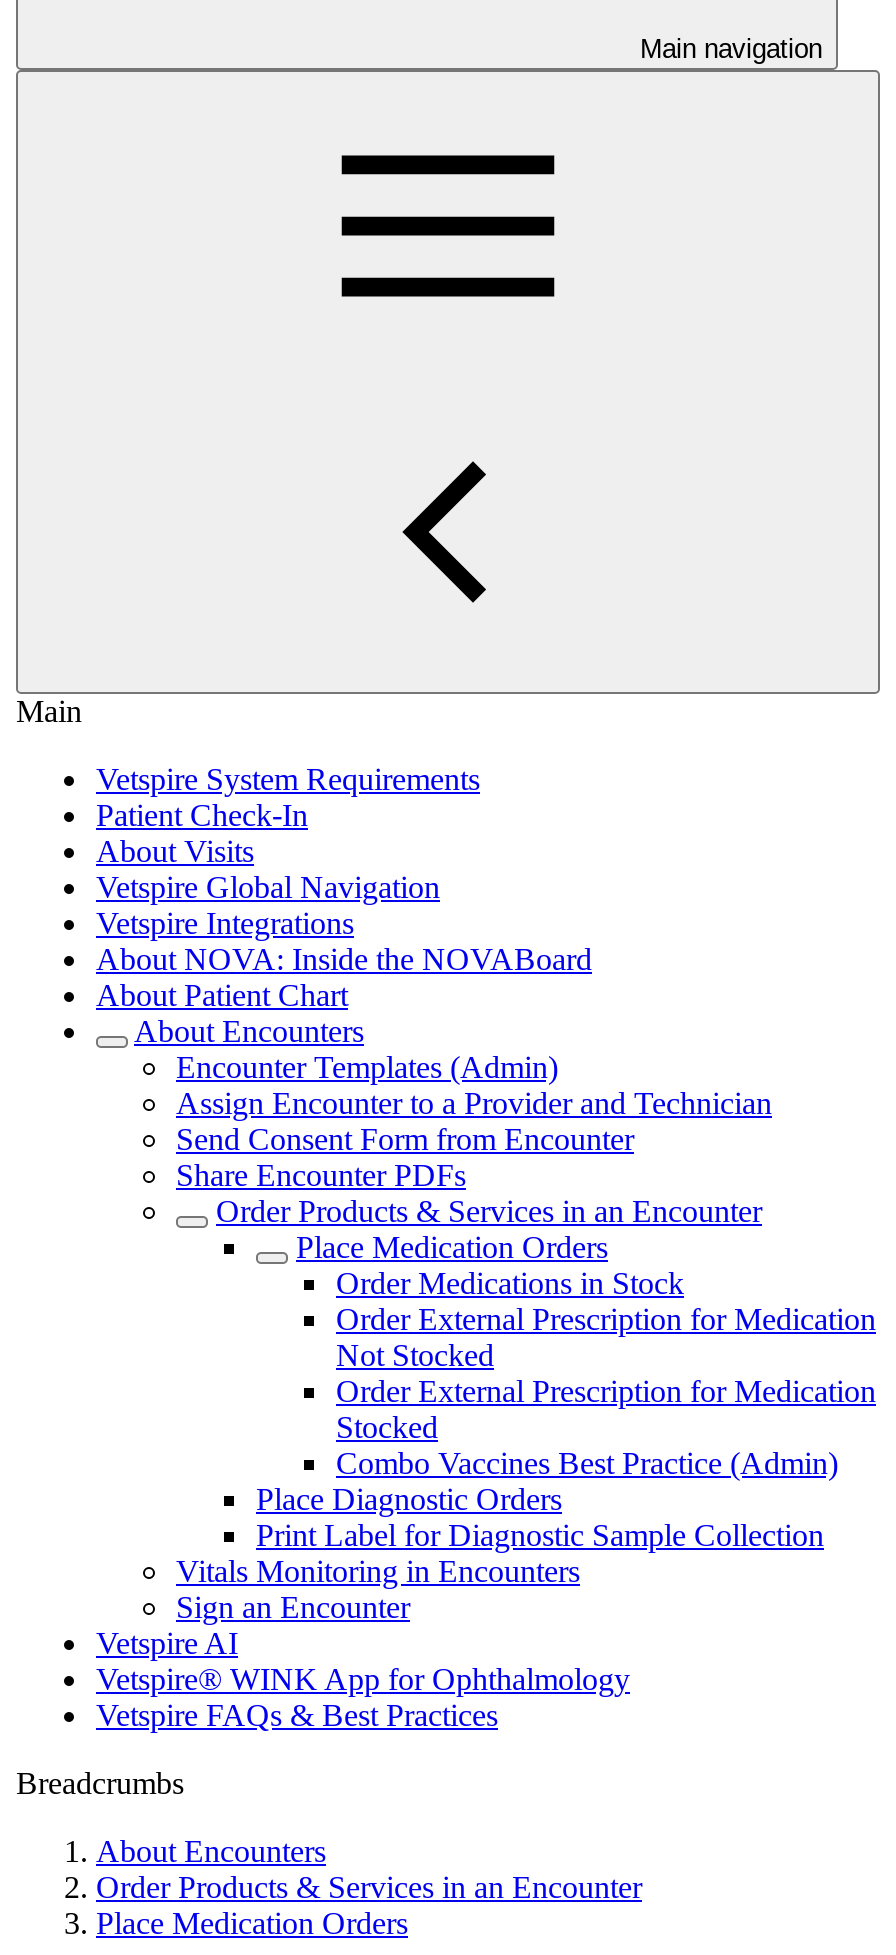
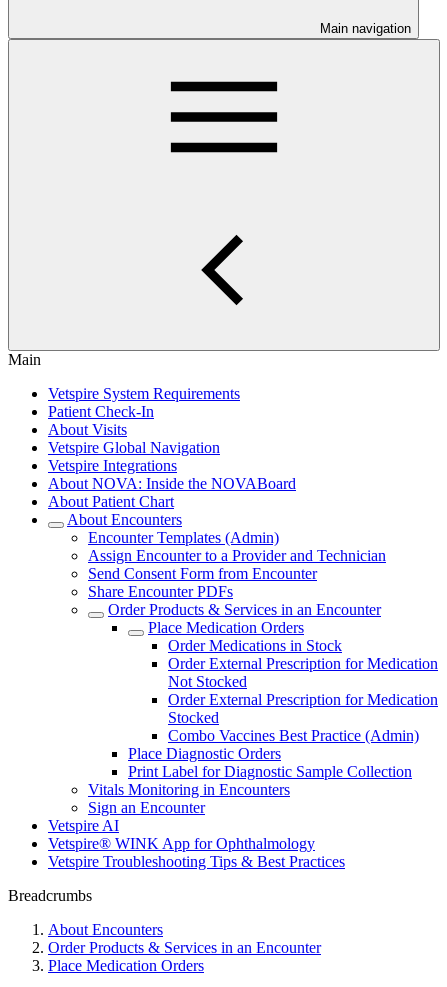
- Vetspire FAQs & Best Practices
+ Vetspire Troubleshooting Tips & Best Practices
